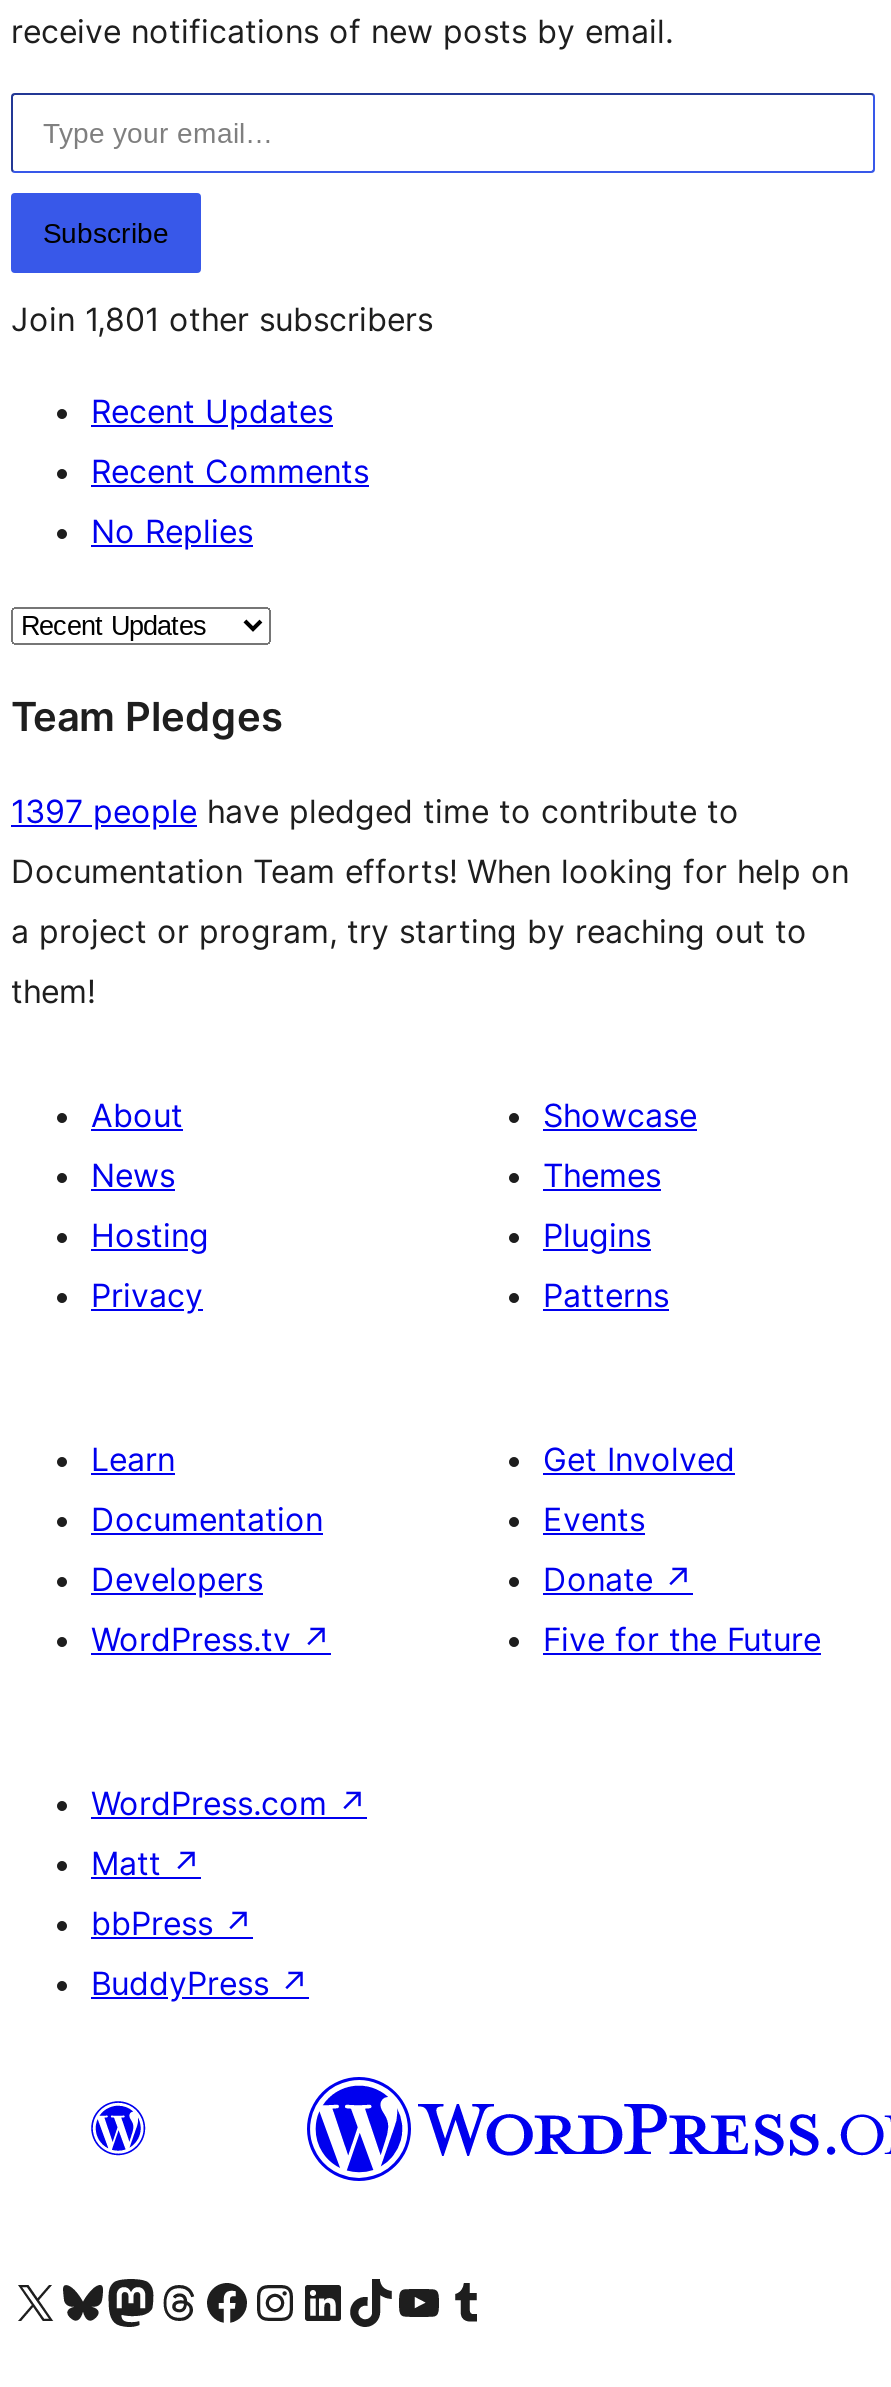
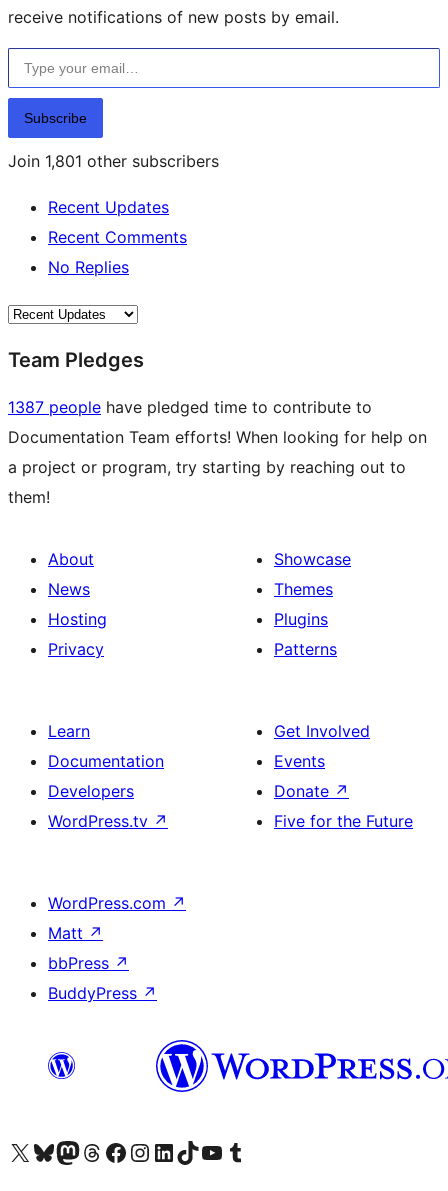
- 1397 people have pledged time to contribute to
+ 1387 people have pledged time to contribute to
